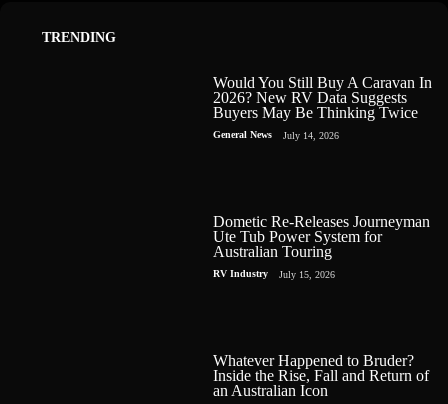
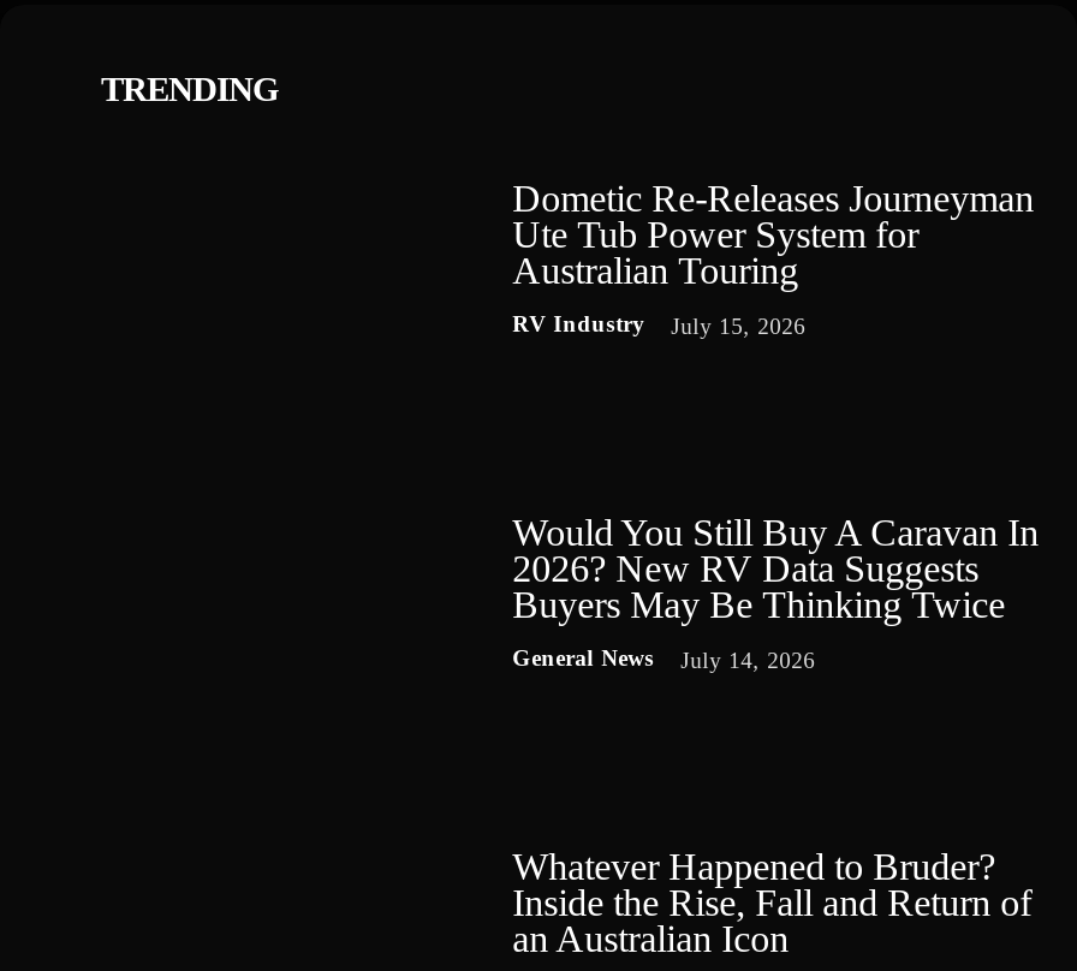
moved down: Would You Still Buy A Caravan In | 2026? New RV Data Suggests | Buyers May Be Thinking Twice | General News | July 14, 2026

moved up: Dometic Re-Releases Journeyman | Ute Tub Power System for | Australian Touring | RV Industry | July 15, 2026
